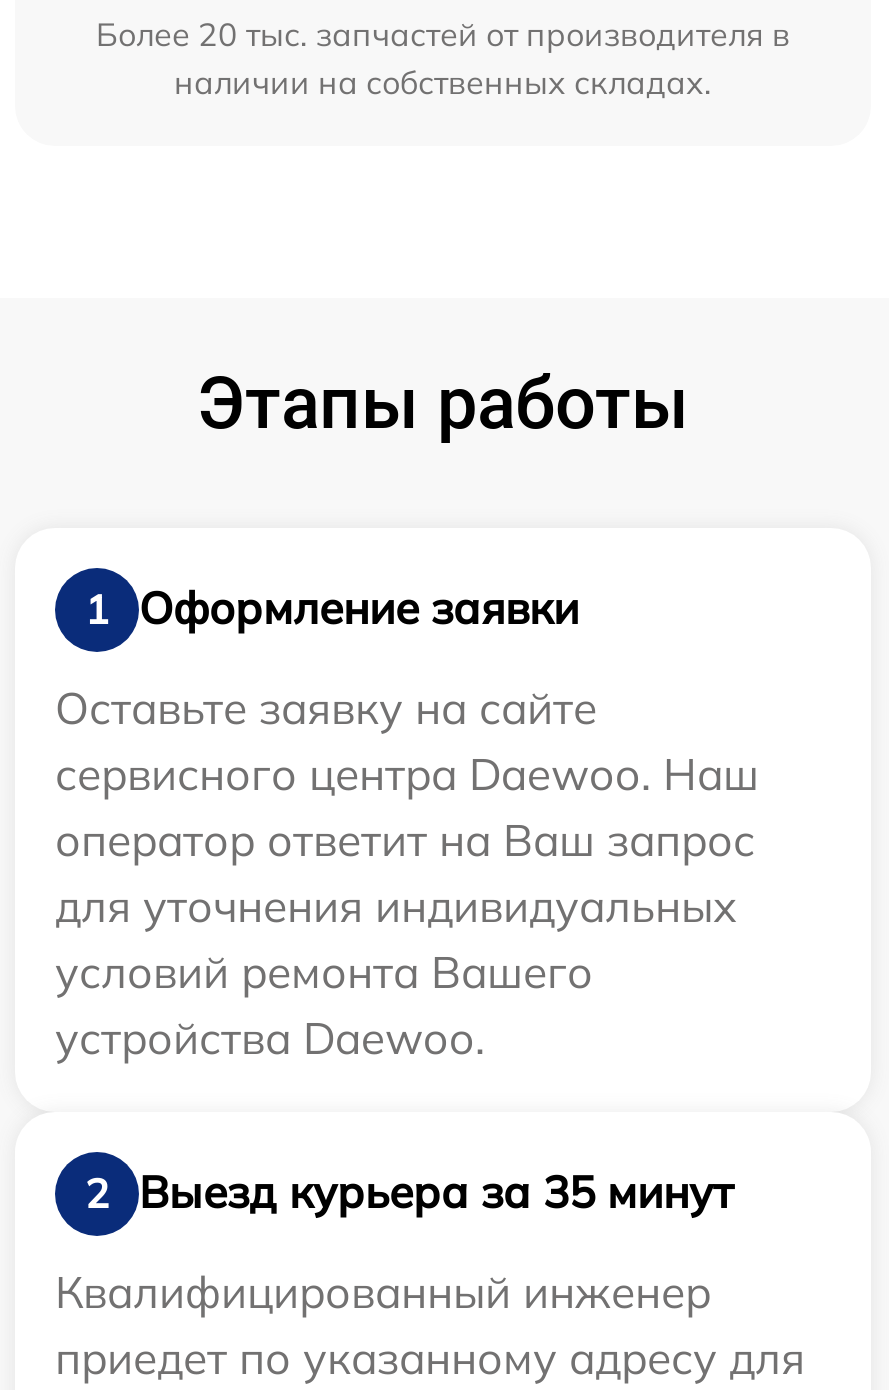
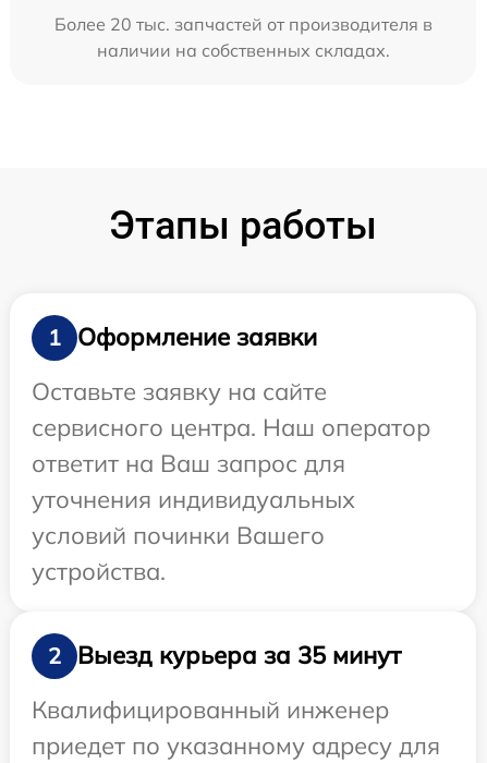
- сервисного центра Daewoo. Наш
- оператор ответит на Ваш запрос
- для уточнения индивидуальных
- условий ремонта Вашего
- устройства Daewoo.
+ сервисного центра. Наш оператор
+ ответит на Ваш запрос для
+ уточнения индивидуальных
+ условий починки Вашего
+ устройства.
